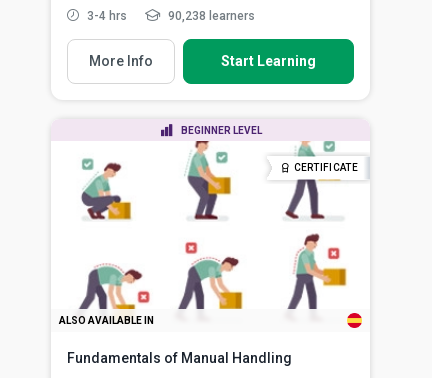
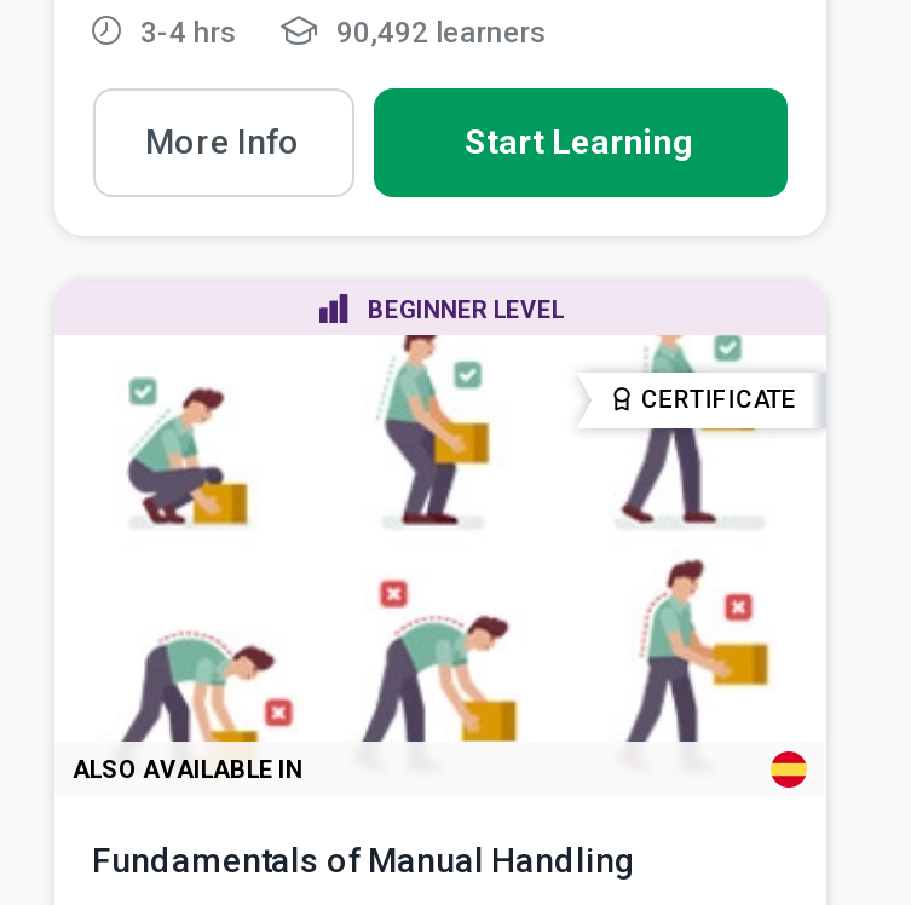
- 90,238 learners
+ 90,492 learners
